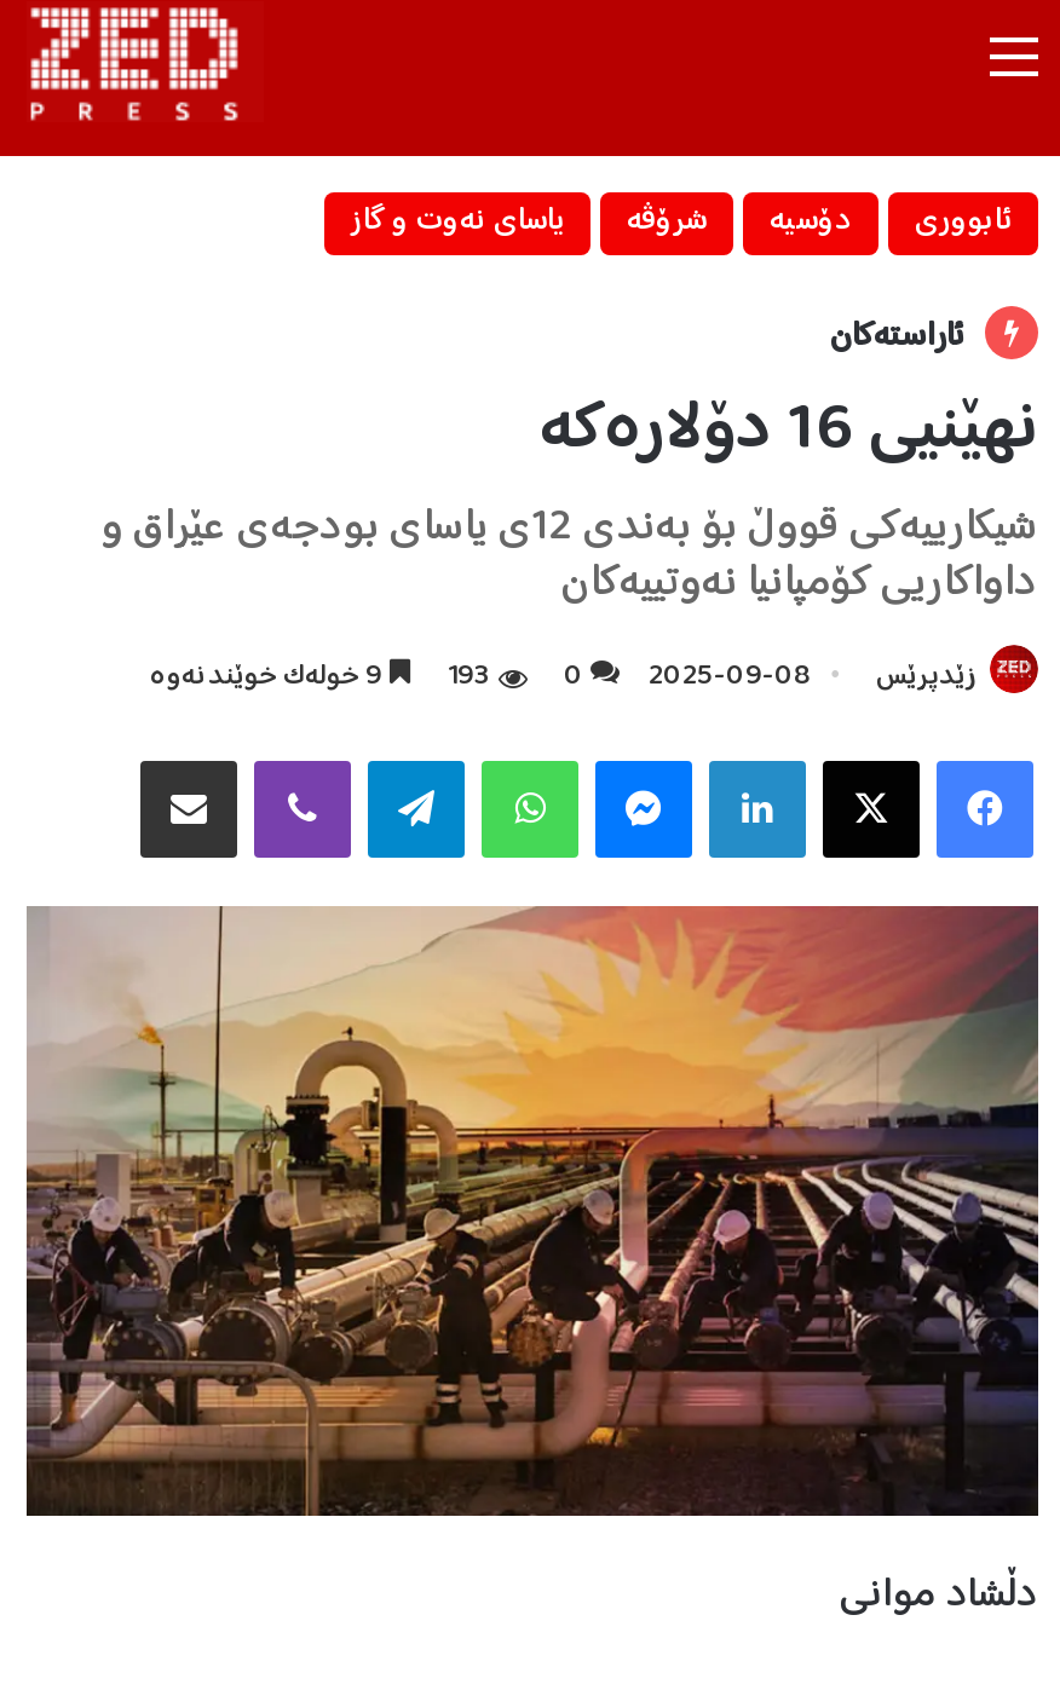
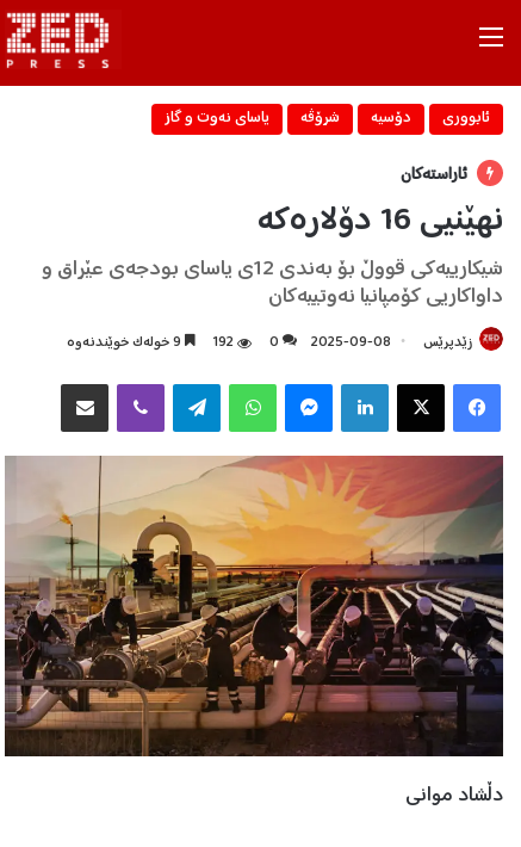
- 193
+ 192
